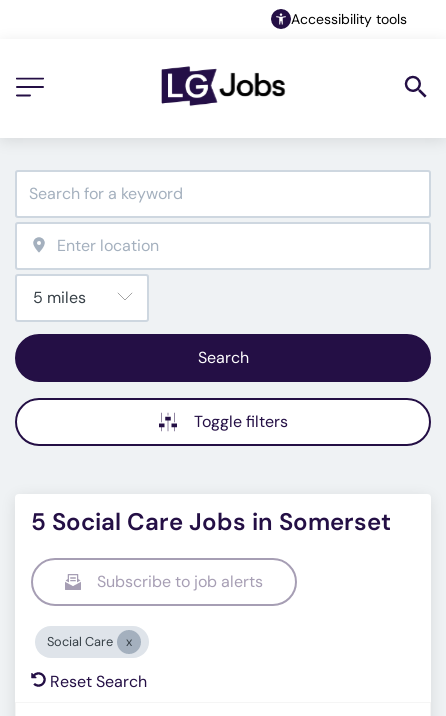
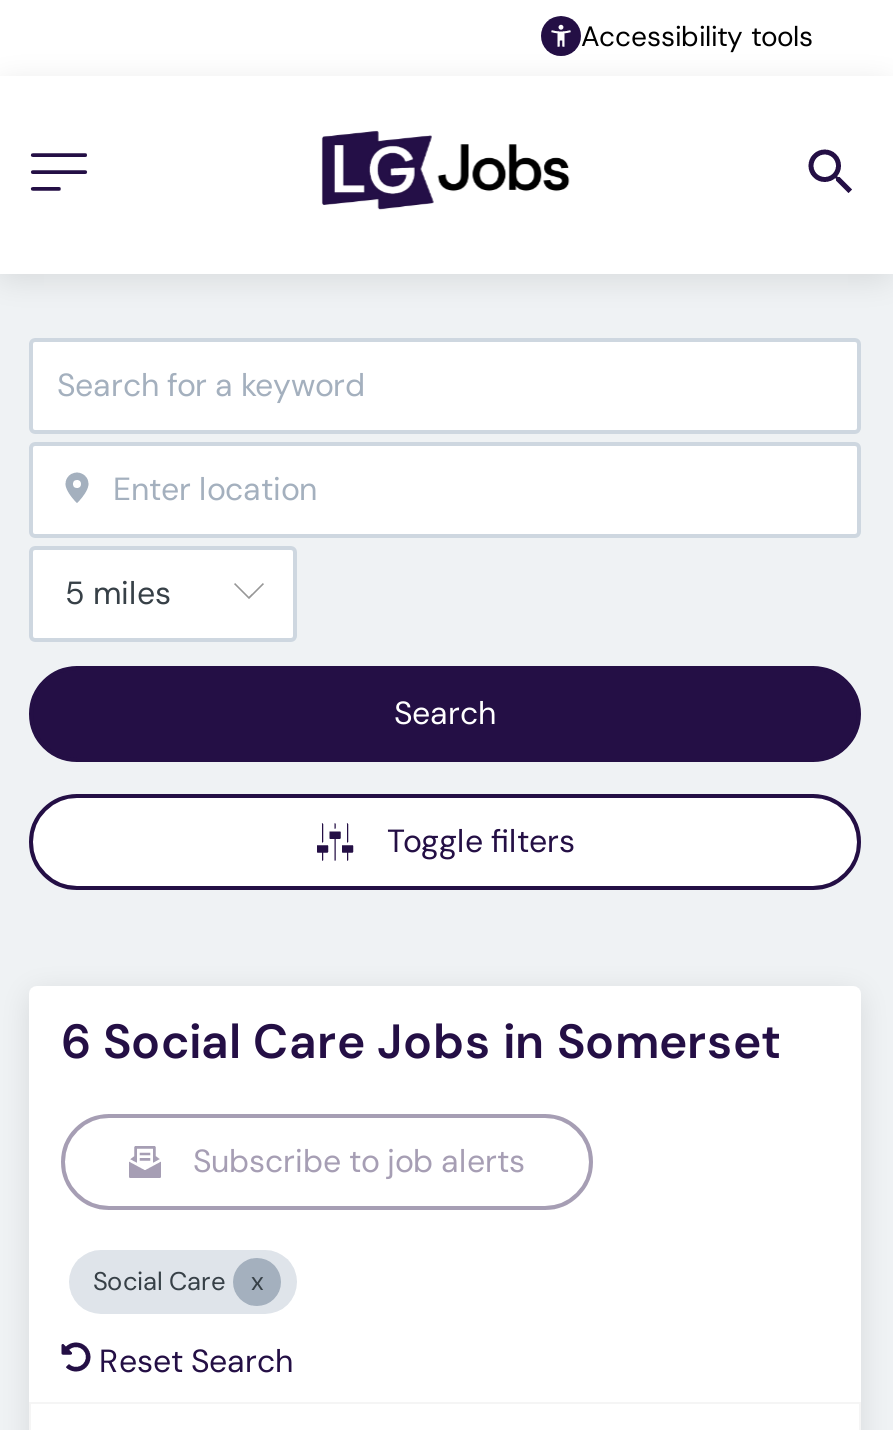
- 5 Social Care Jobs in Somerset
+ 6 Social Care Jobs in Somerset
